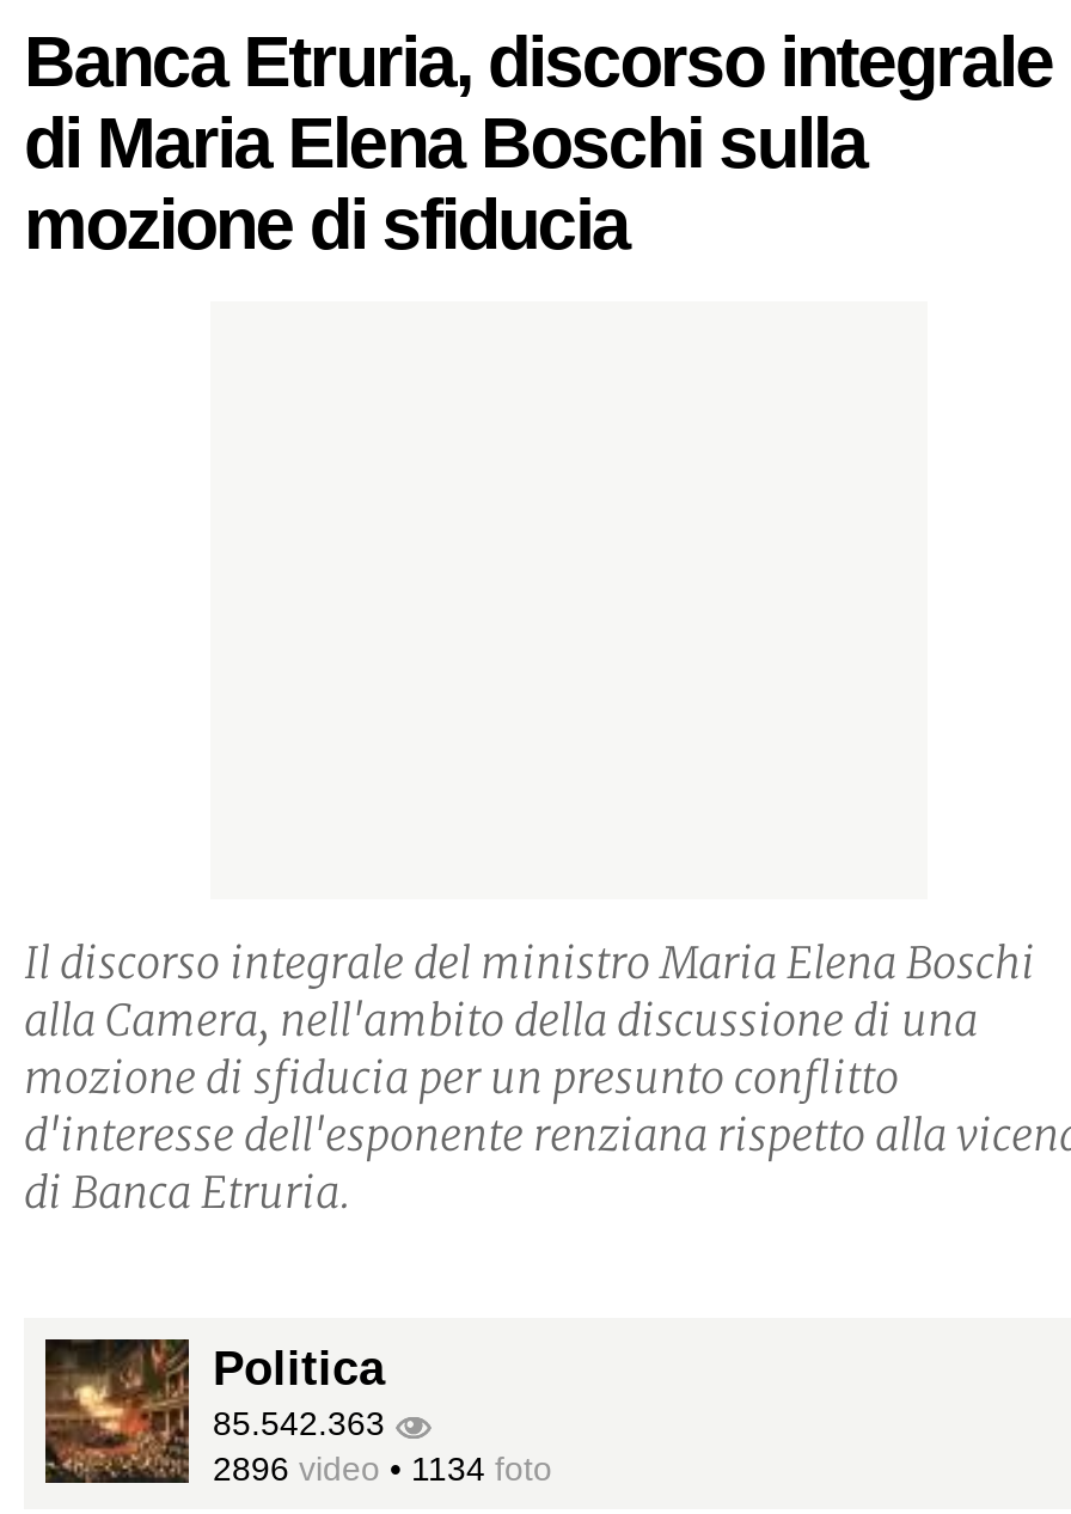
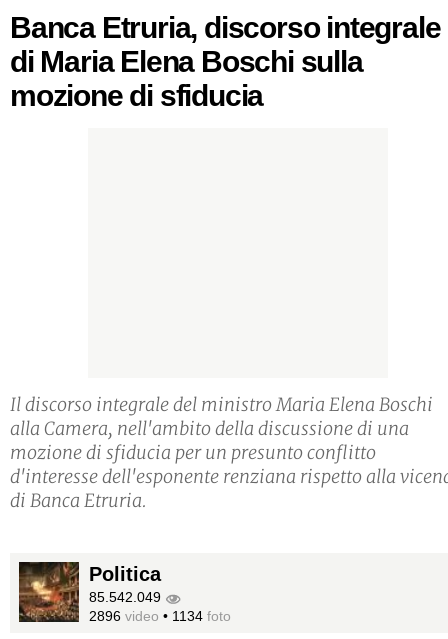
- 85.542.363
+ 85.542.049
